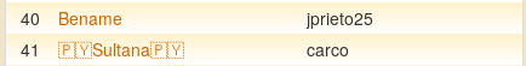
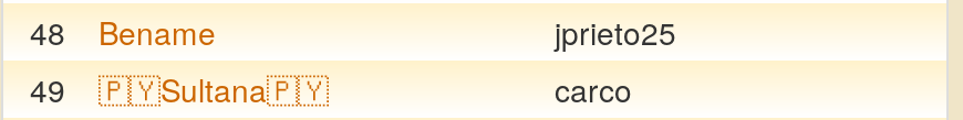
- 40 Bename
+ 48 Bename

- 41
+ 49
